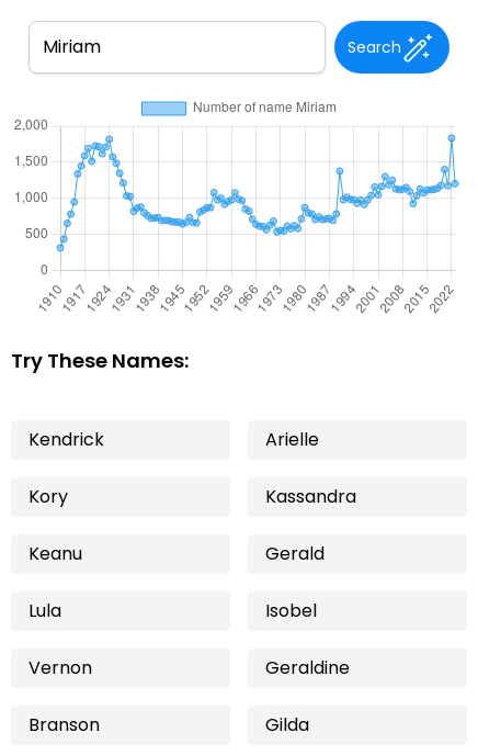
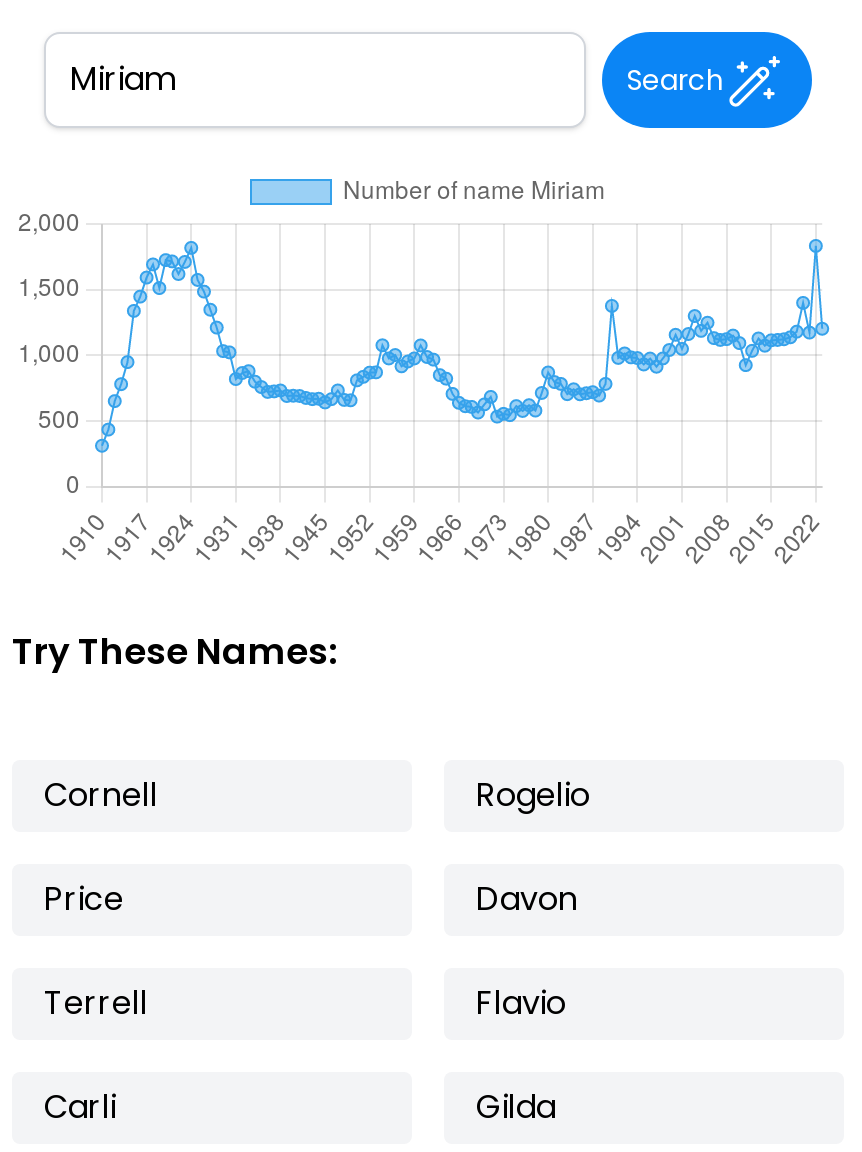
- Kendrick
- Arielle
- Kory
- Kassandra
- Keanu
- Gerald
- Lula
- Isobel
- Vernon
- Geraldine
- Branson
+ Cornell
+ Rogelio
+ Price
+ Davon
+ Terrell
+ Flavio
+ Carli
